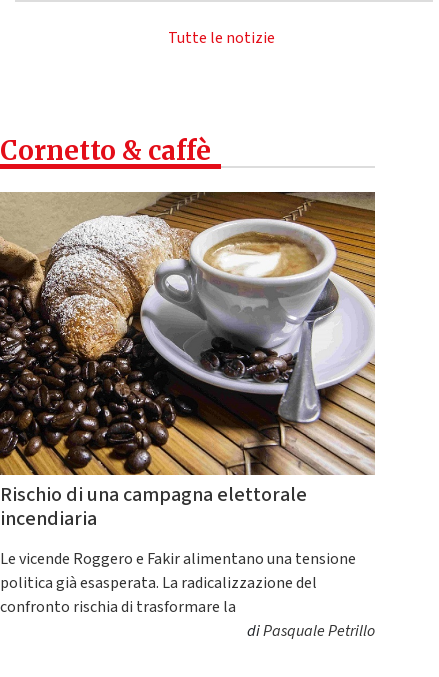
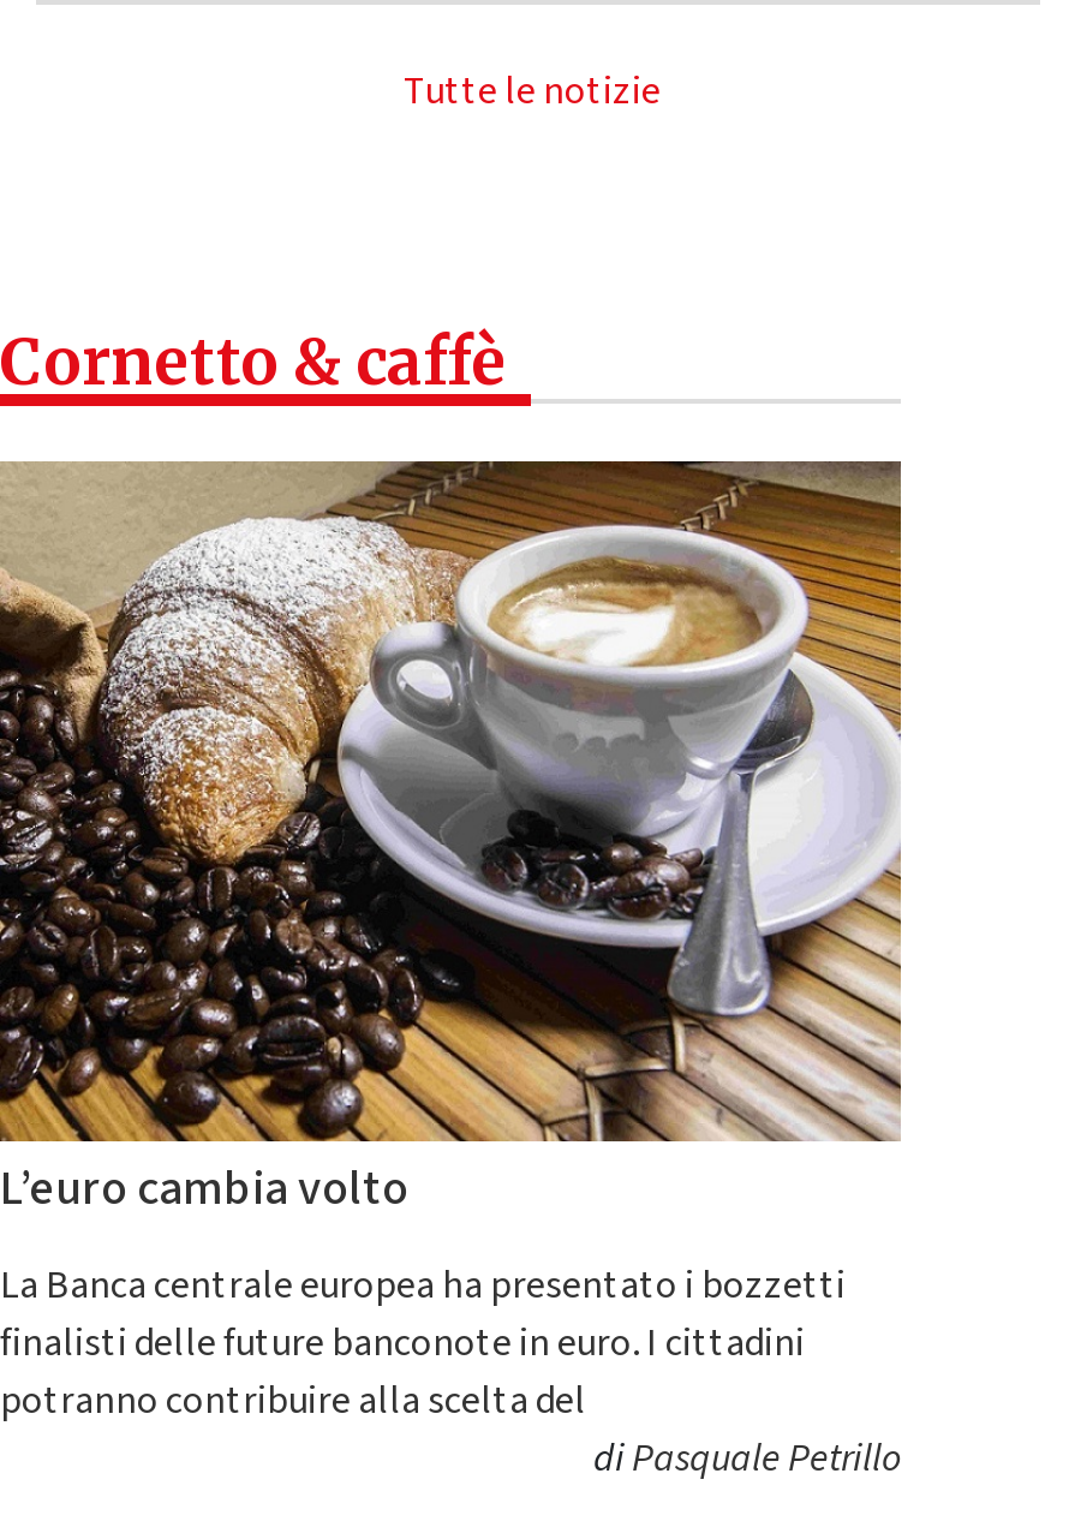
- Rischio di una campagna elettorale
- incendiaria
+ L’euro cambia volto

- Le vicende Roggero e Fakir alimentano una tensione
- politica già esasperata. La radicalizzazione del
- confronto rischia di trasformare la
+ La Banca centrale europea ha presentato i bozzetti
+ finalisti delle future banconote in euro. I cittadini
+ potranno contribuire alla scelta del
